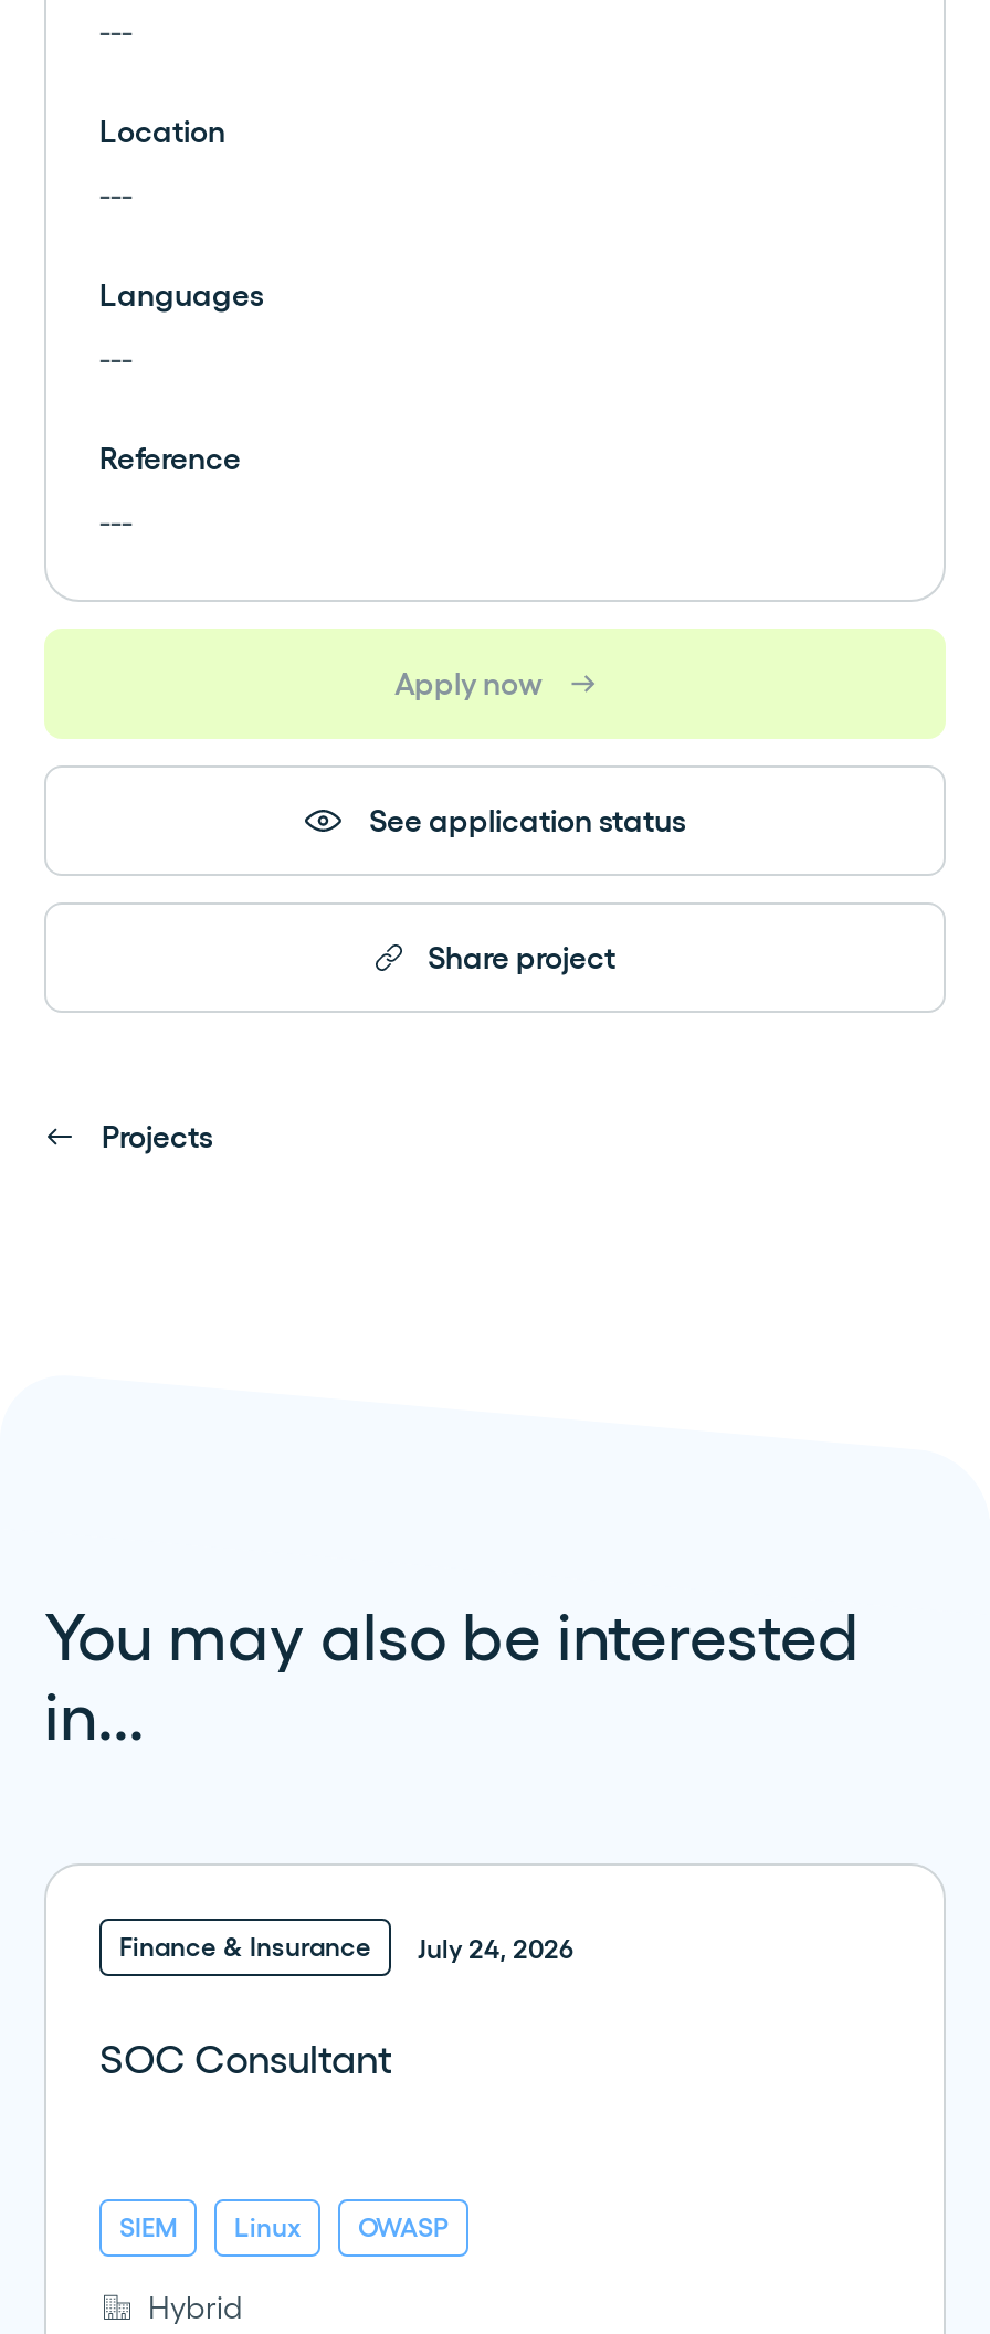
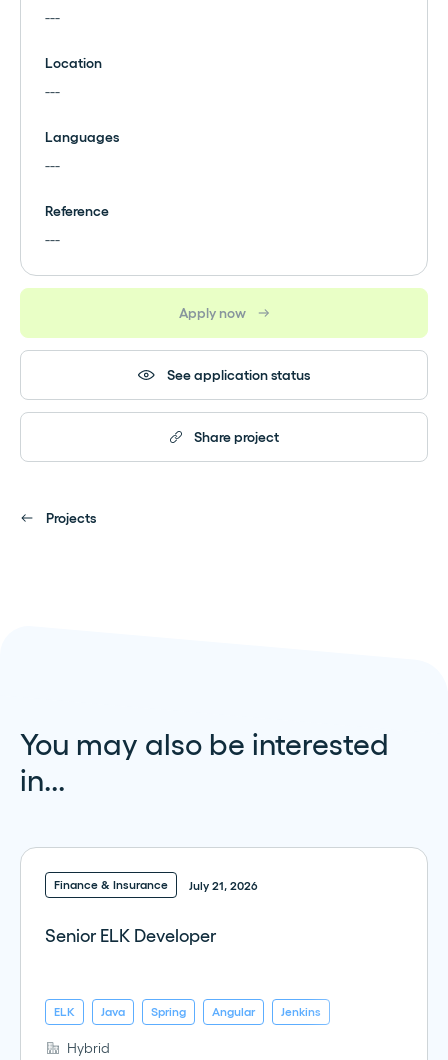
- Finance & Insurance July 24, 2026
+ Finance & Insurance July 21, 2026

- SOC Consultant
+ Senior ELK Developer

- SIEM
- Linux
- OWASP
+ ELK
+ Java
+ Spring
+ Angular
+ Jenkins
